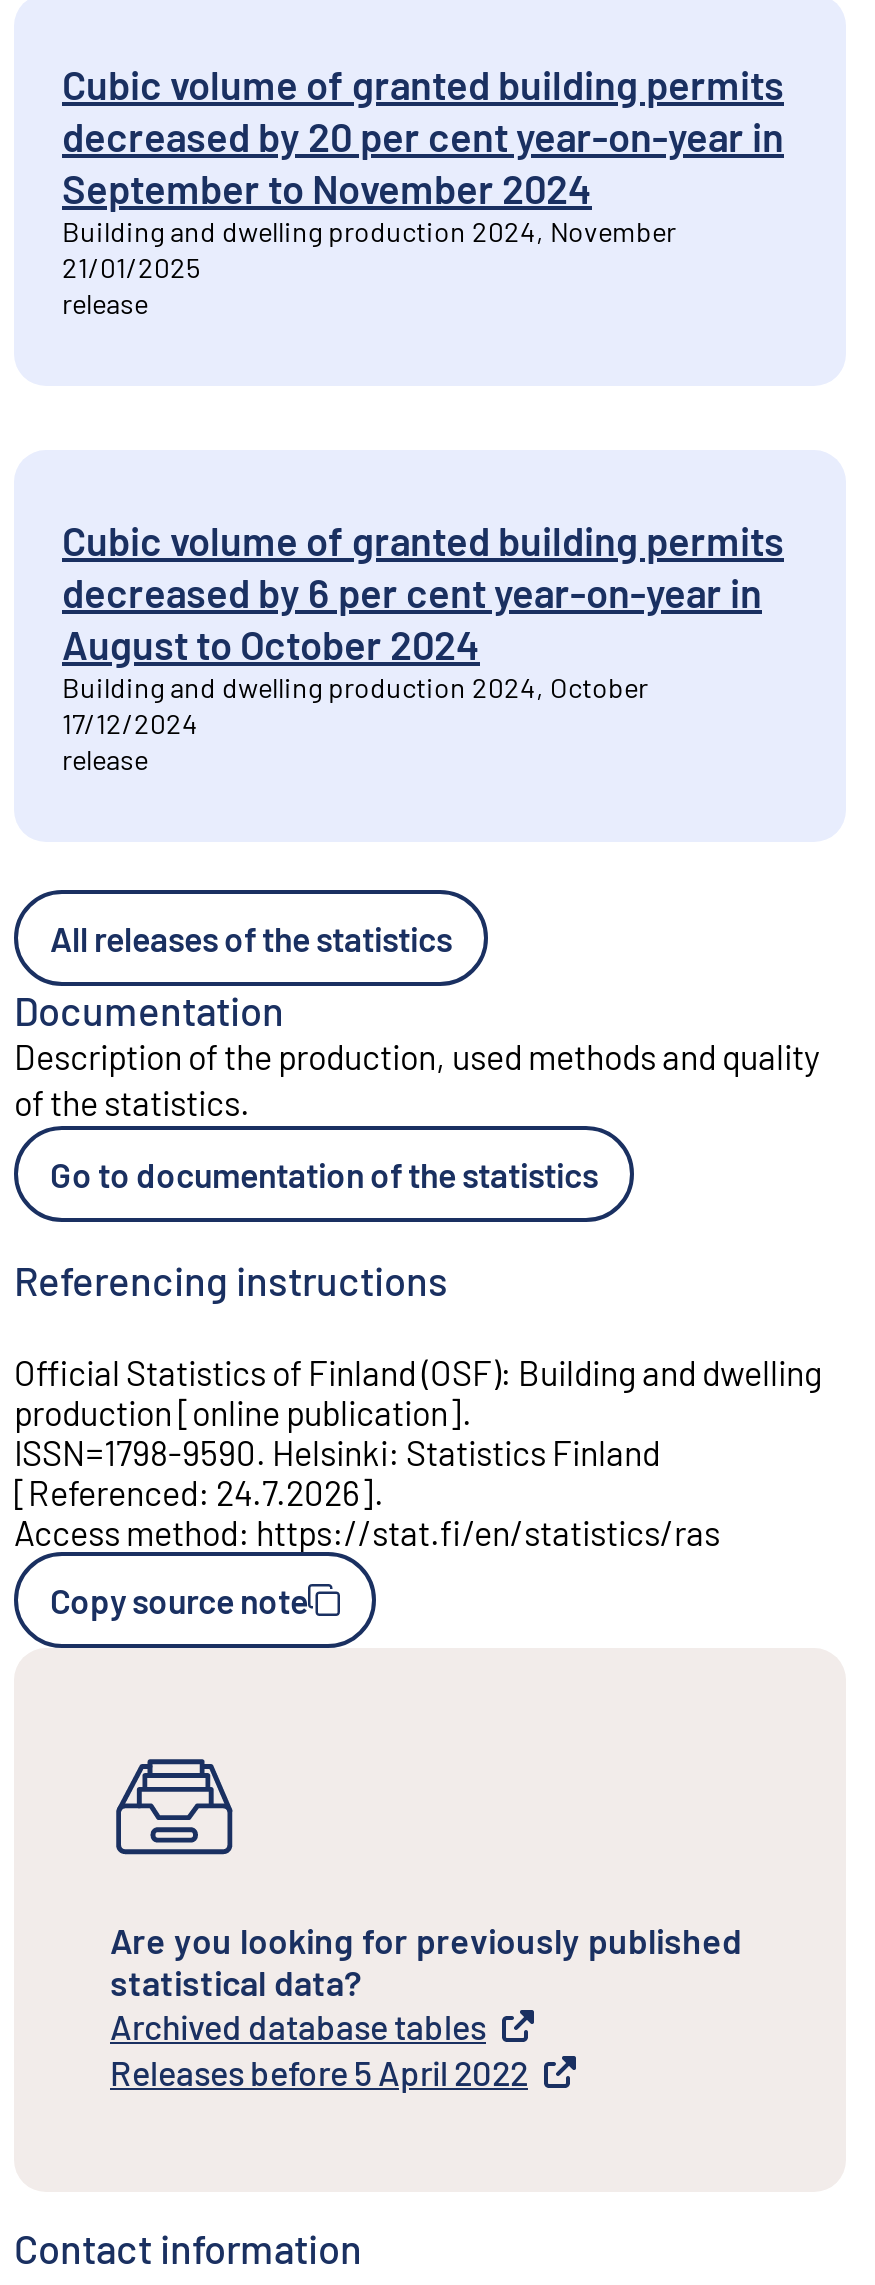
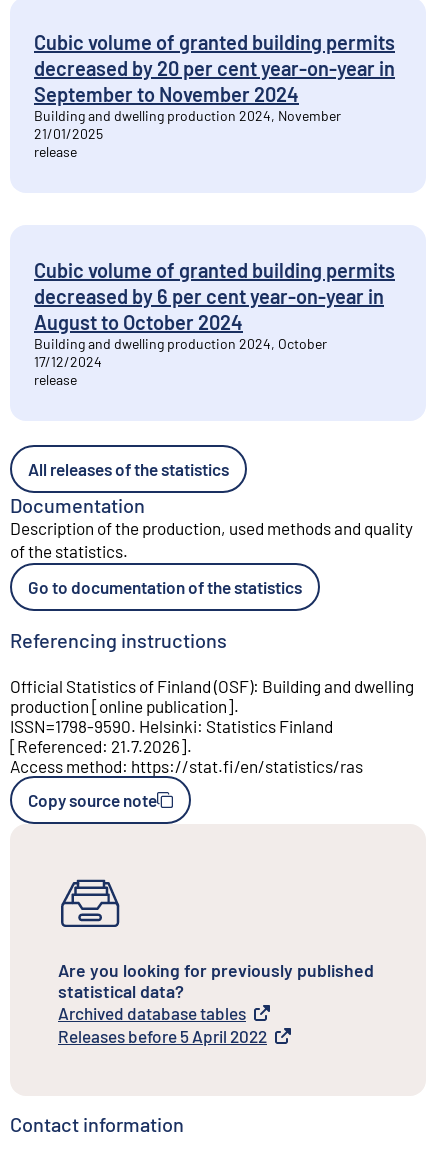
- [Referenced: 24.7.2026].
+ [Referenced: 21.7.2026].
